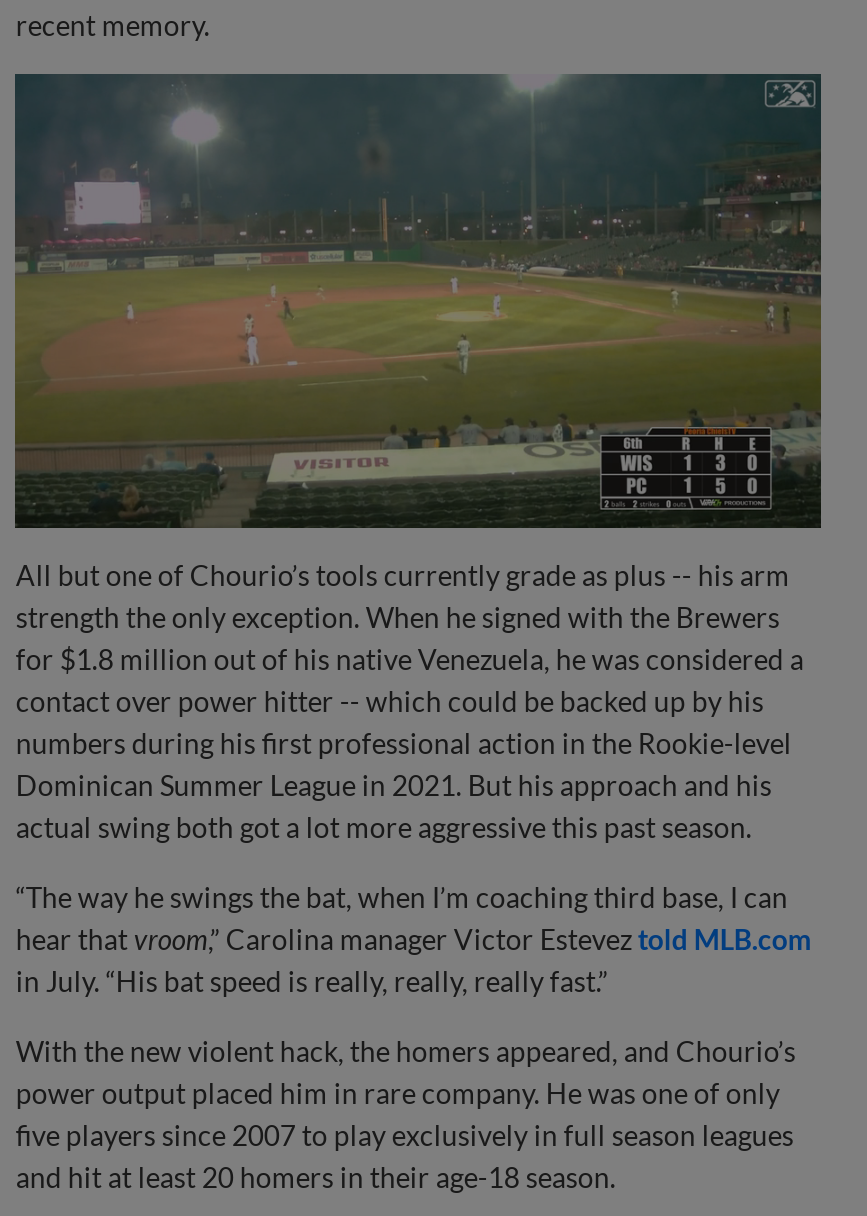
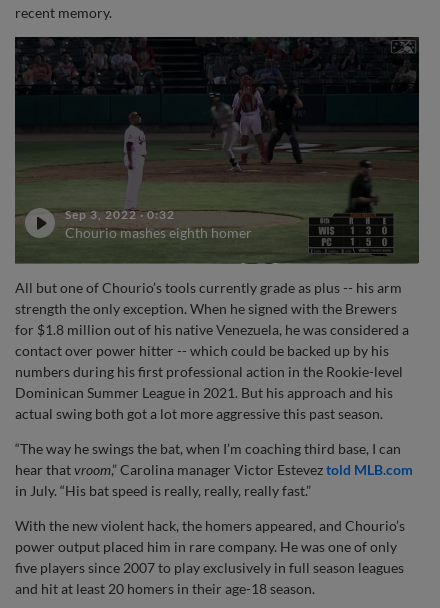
+ Sep 3, 2022 · 0:32
+ Chourio mashes eighth homer

- [image]
+ [image]
